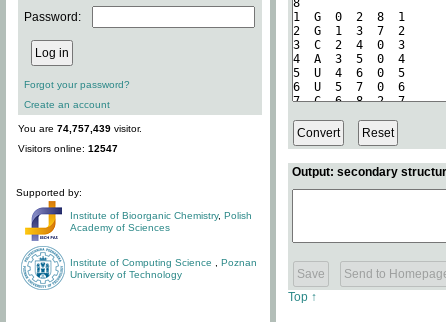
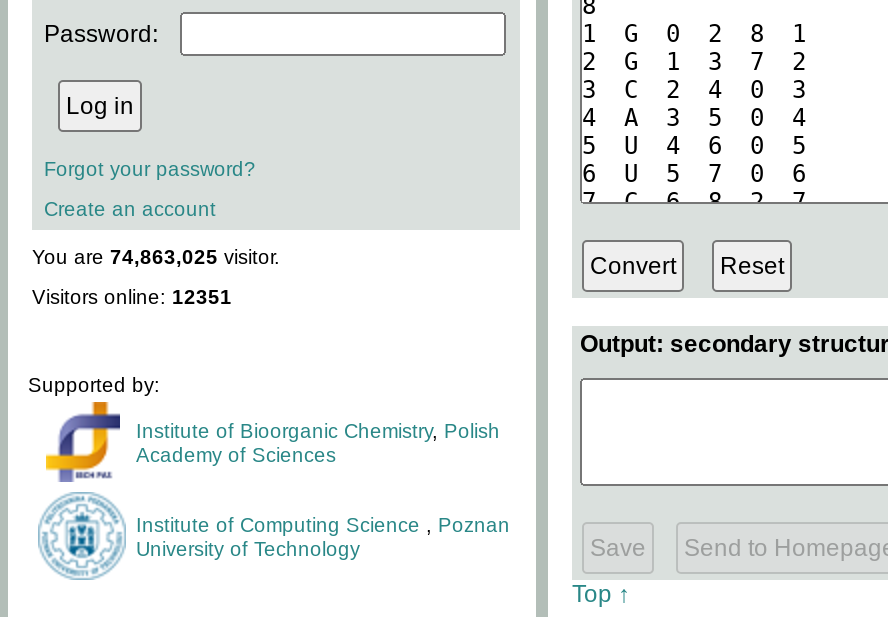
- You are 74,757,439 visitor.
+ You are 74,863,025 visitor.

- Visitors online: 12547
+ Visitors online: 12351
